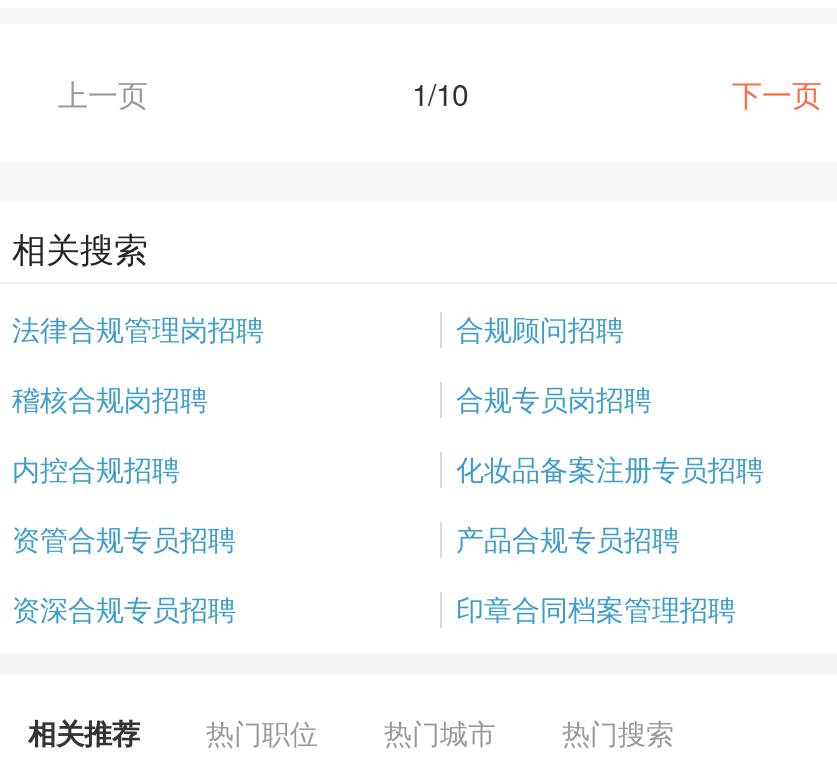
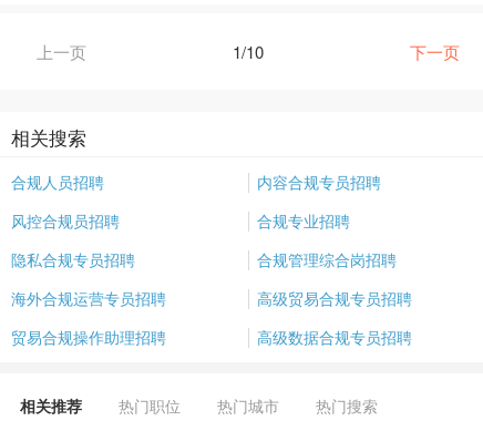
- 法律合规管理岗招聘
- 合规顾问招聘
+ 合规人员招聘
+ 内容合规专员招聘

- 稽核合规岗招聘
- 合规专员岗招聘
+ 风控合规员招聘
+ 合规专业招聘

- 内控合规招聘
- 化妆品备案注册专员招聘
+ 隐私合规专员招聘
+ 合规管理综合岗招聘

- 资管合规专员招聘
- 产品合规专员招聘
+ 海外合规运营专员招聘
+ 高级贸易合规专员招聘

- 资深合规专员招聘
- 印章合同档案管理招聘
+ 贸易合规操作助理招聘
+ 高级数据合规专员招聘
